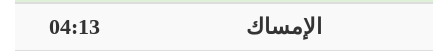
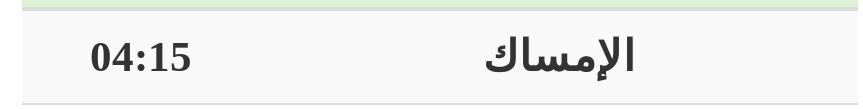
- 04:13
+ 04:15
